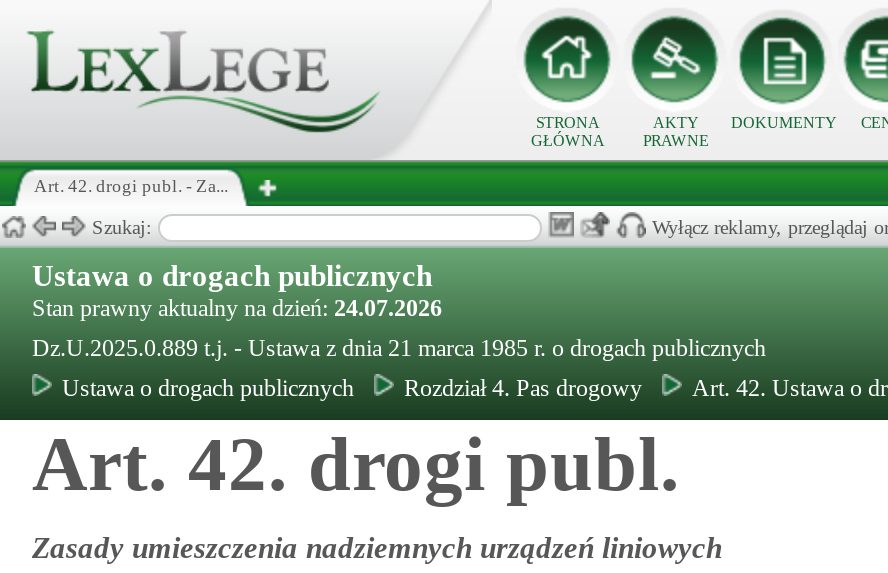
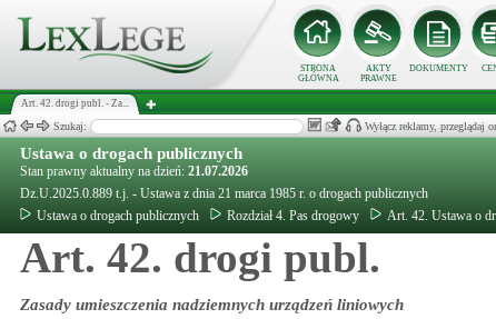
- Stan prawny aktualny na dzień: 24.07.2026
+ Stan prawny aktualny na dzień: 21.07.2026
